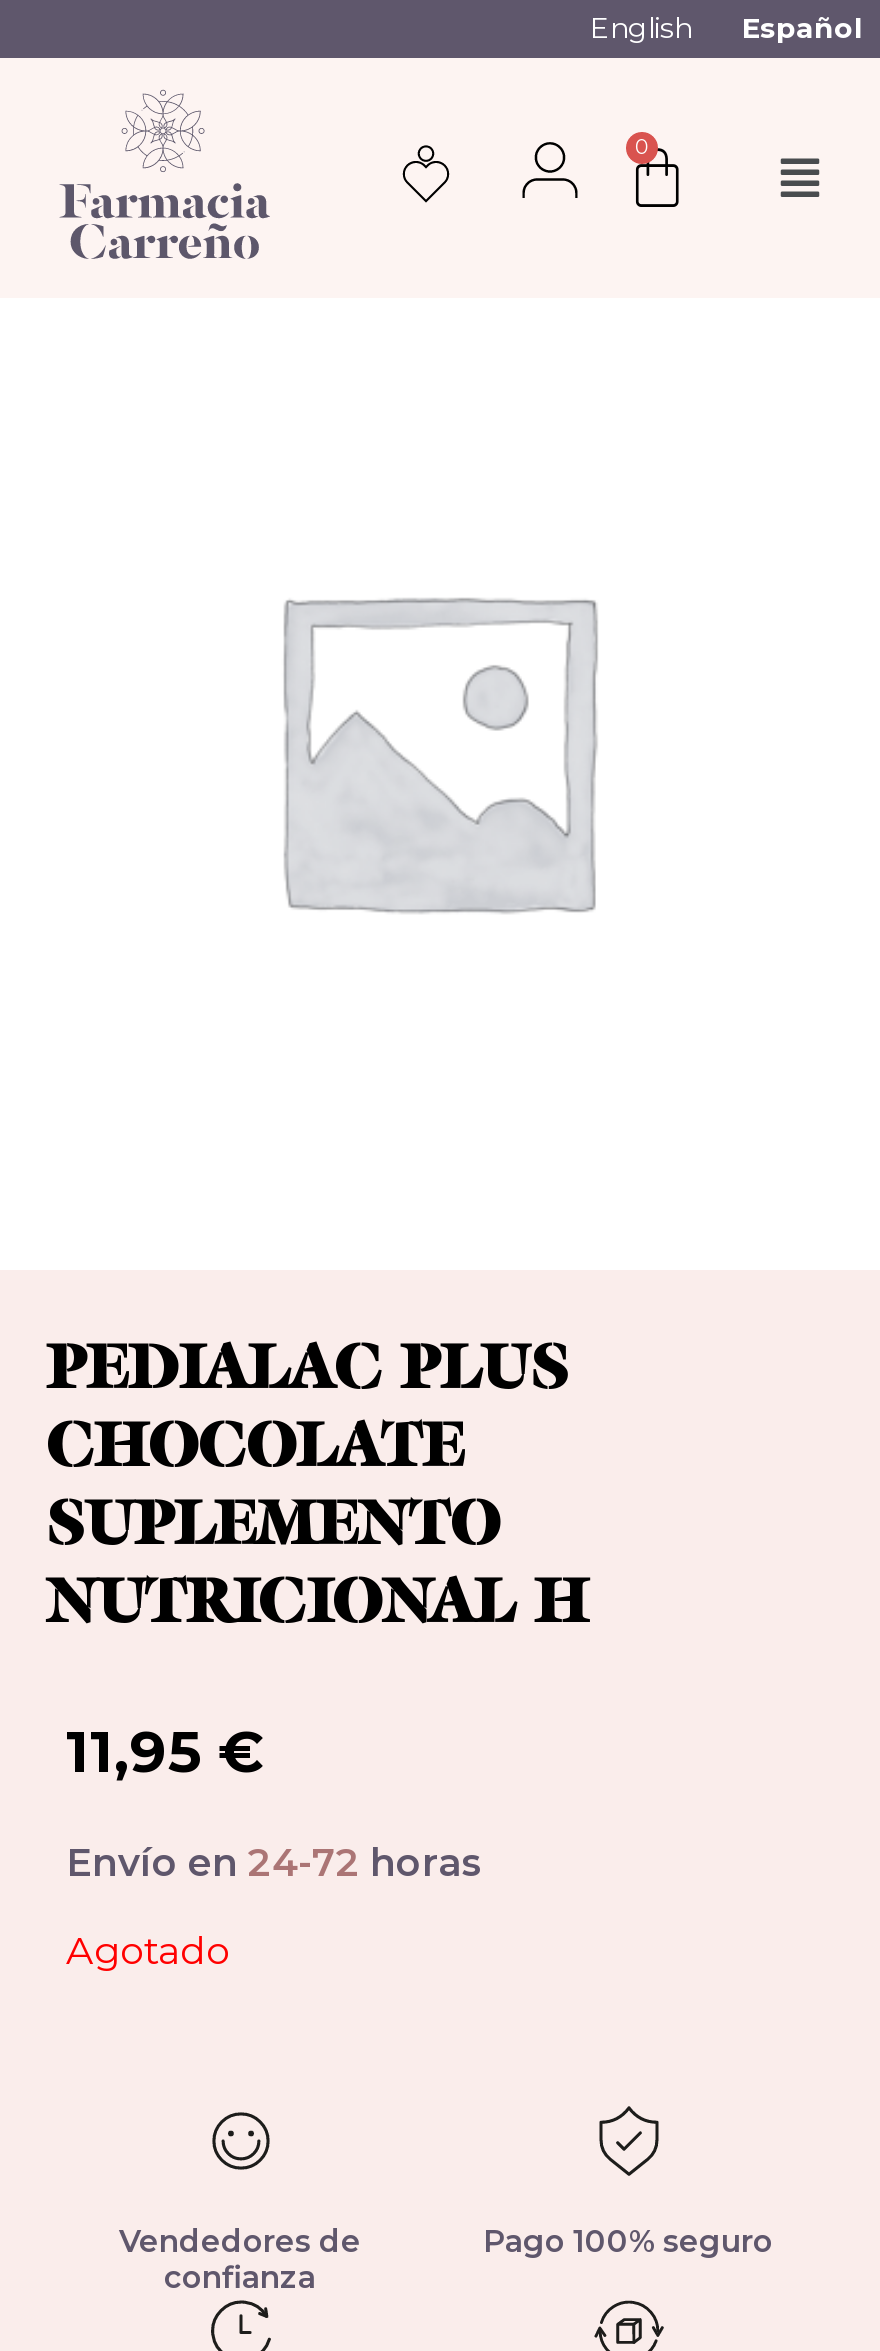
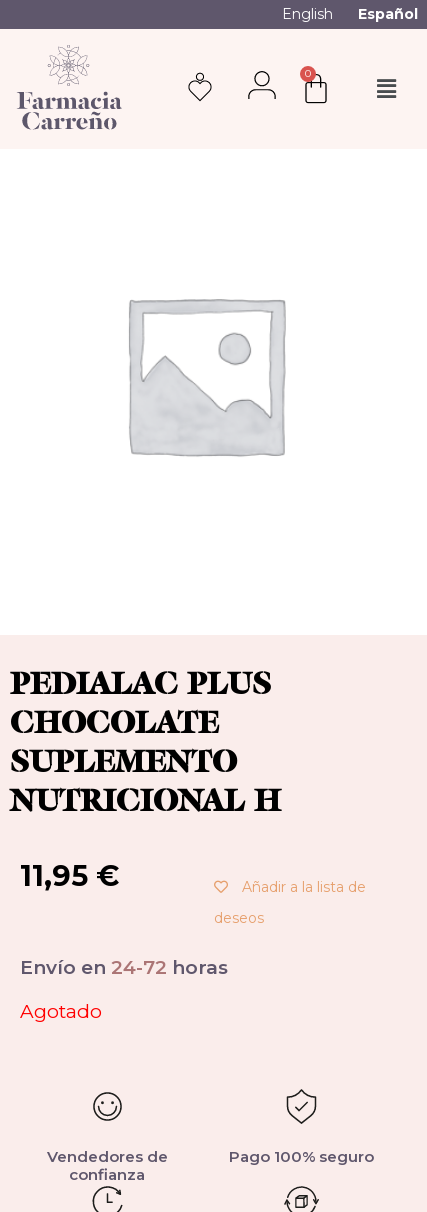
+ Añadir a la lista de
+ deseos
